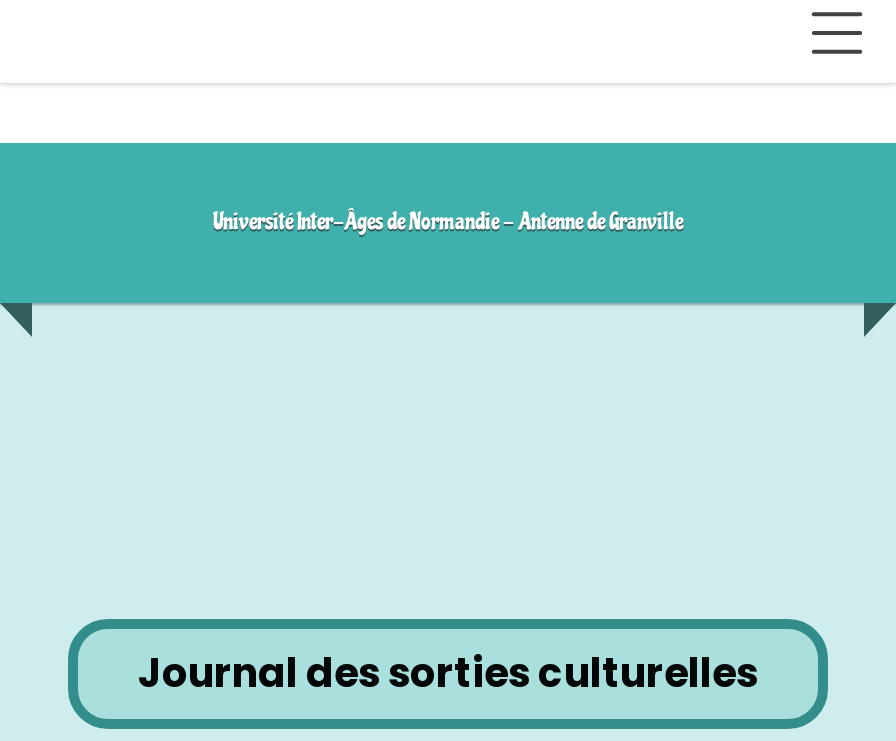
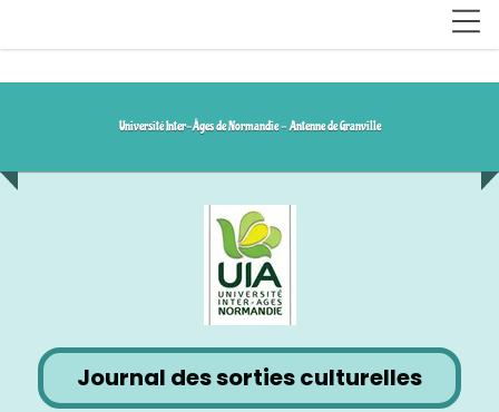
+ [image]
